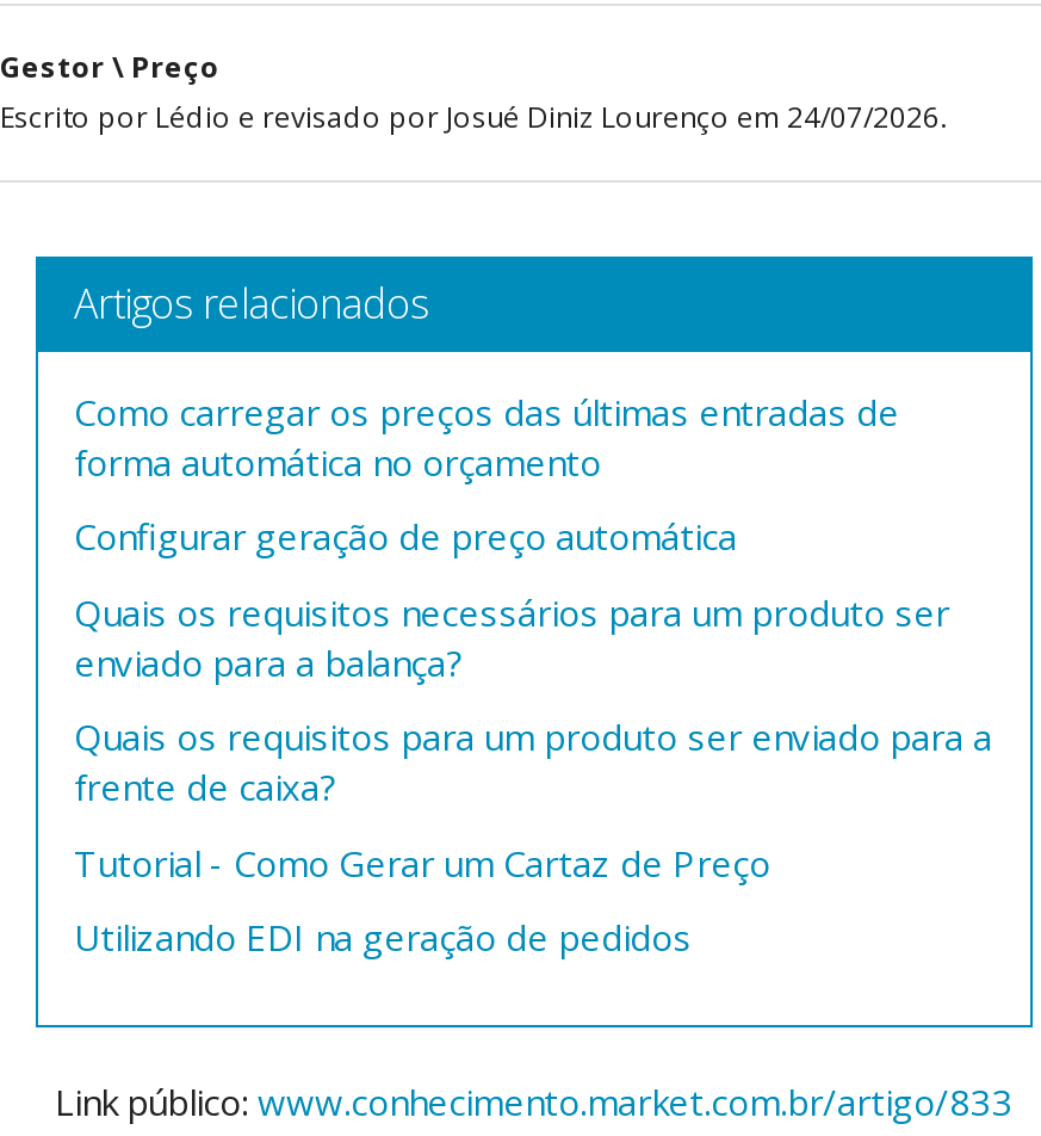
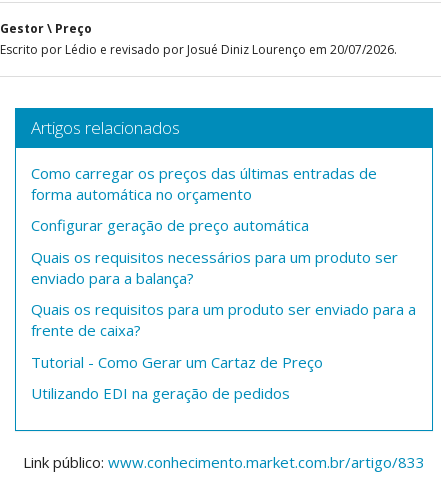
- Escrito por Lédio e revisado por Josué Diniz Lourenço em 24/07/2026.
+ Escrito por Lédio e revisado por Josué Diniz Lourenço em 20/07/2026.
